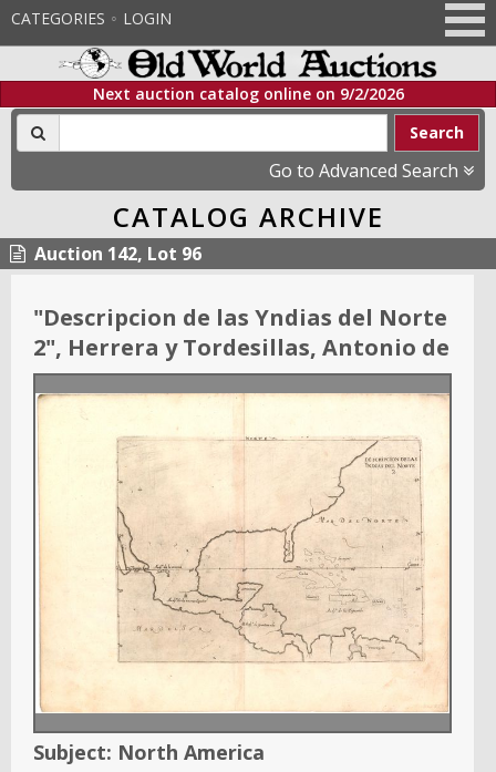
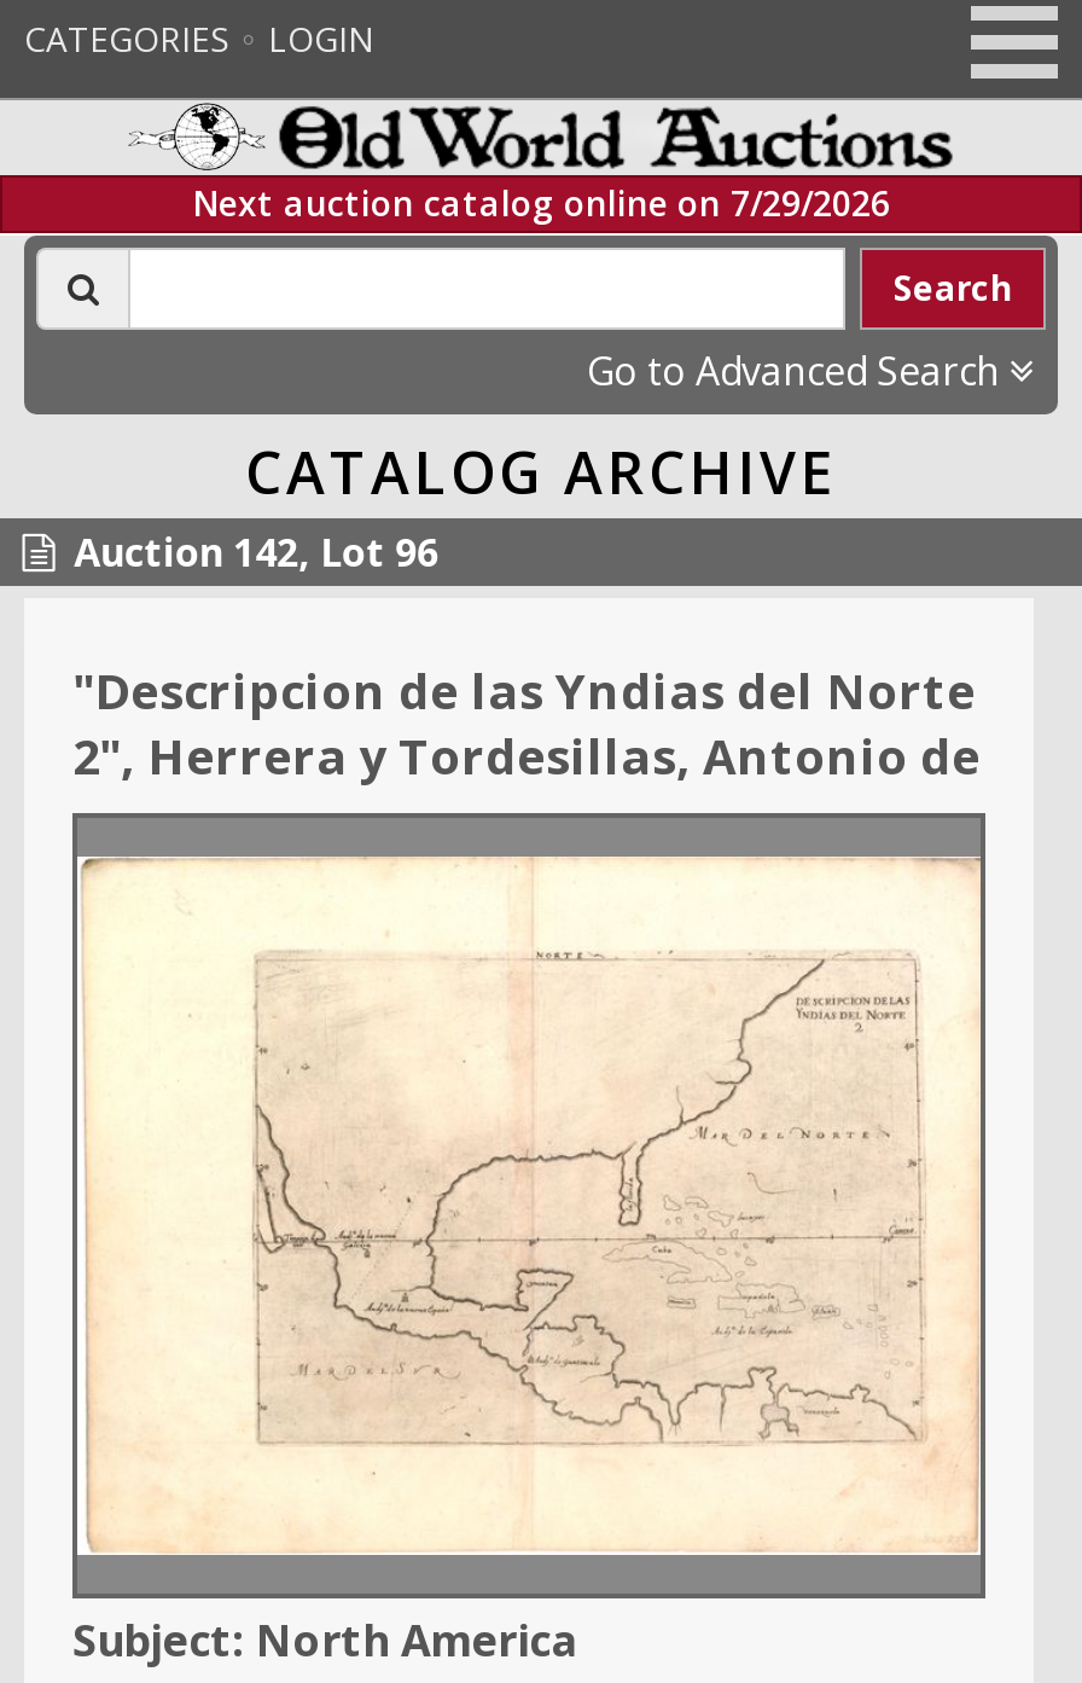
- Next auction catalog online on 9/2/2026
+ Next auction catalog online on 7/29/2026
